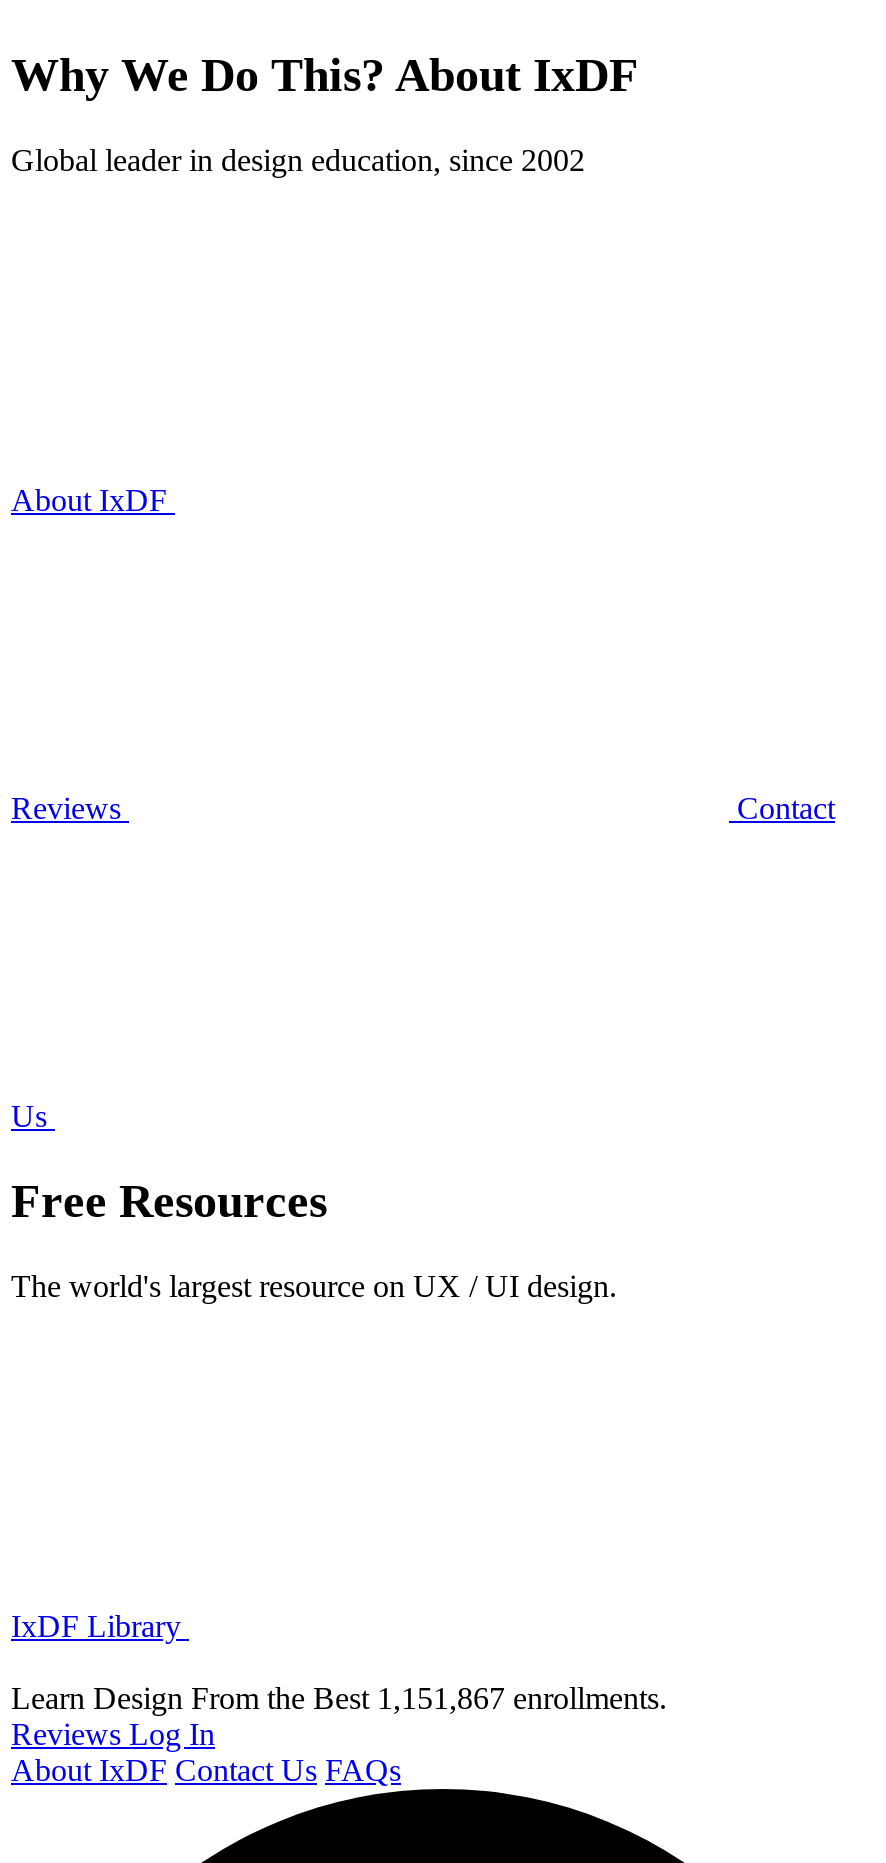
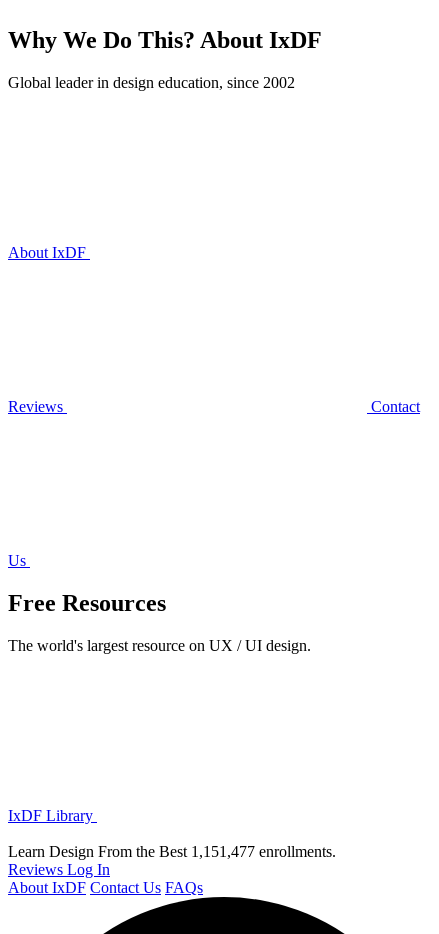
- Learn Design From the Best 1,151,867 enrollments.
+ Learn Design From the Best 1,151,477 enrollments.
